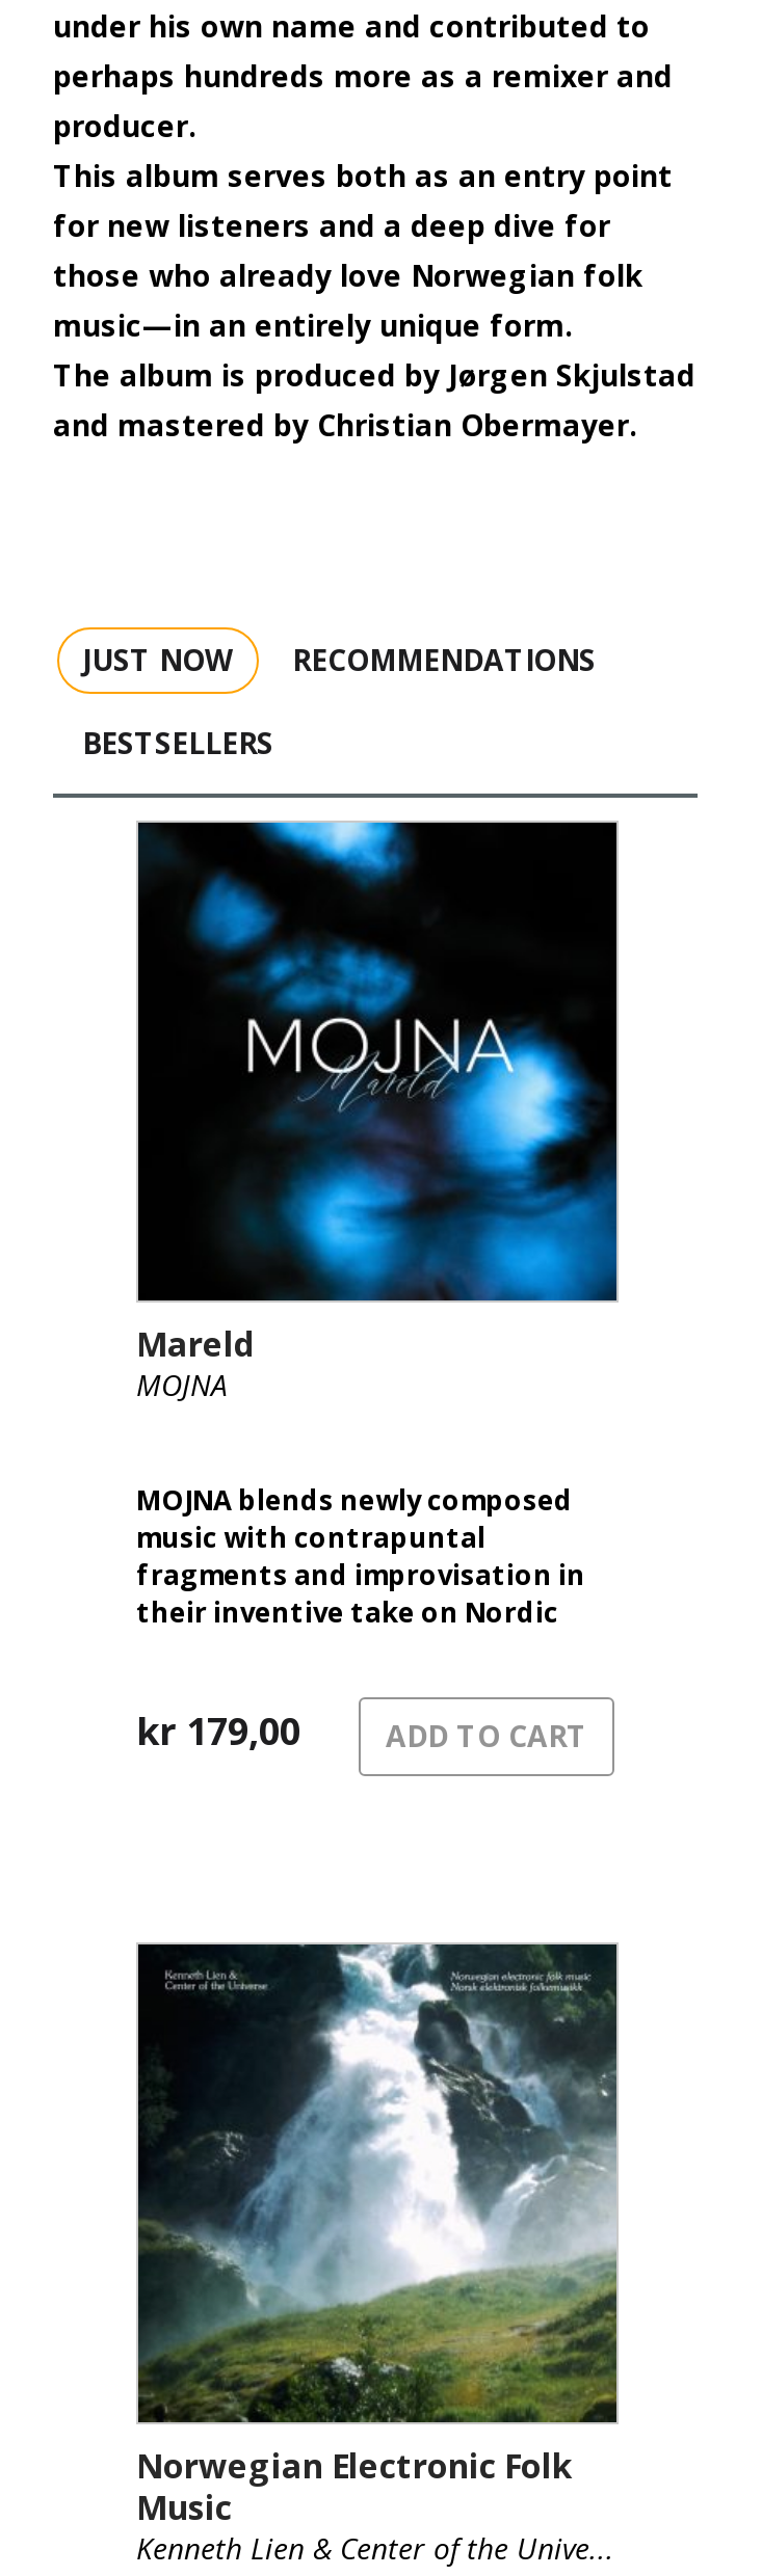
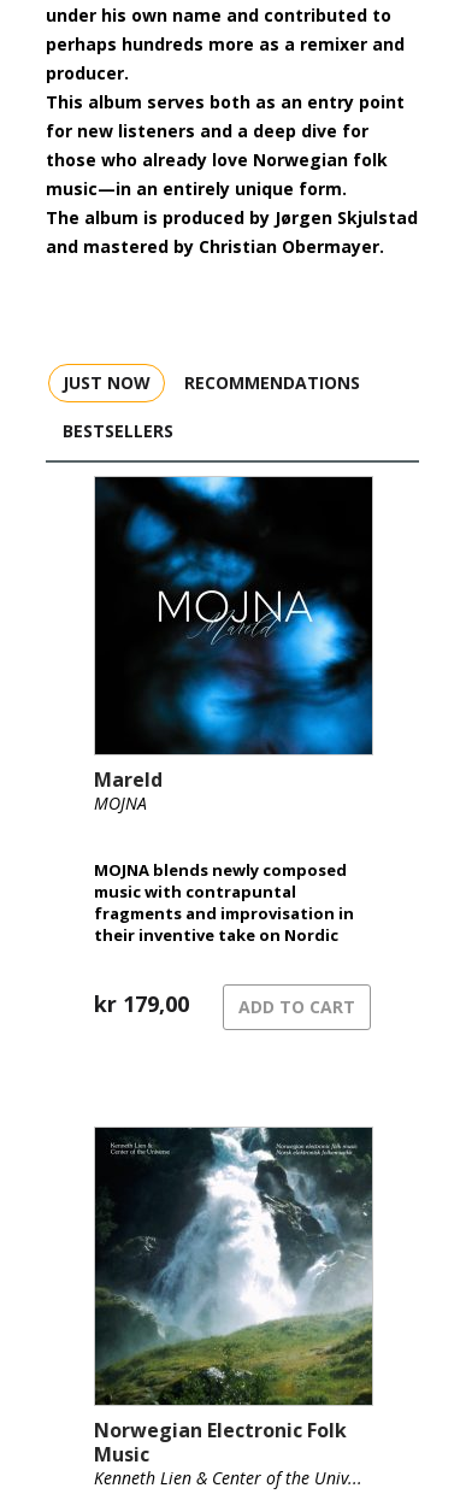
- Kenneth Lien & Center of the Unive...
+ Kenneth Lien & Center of the Univ...
